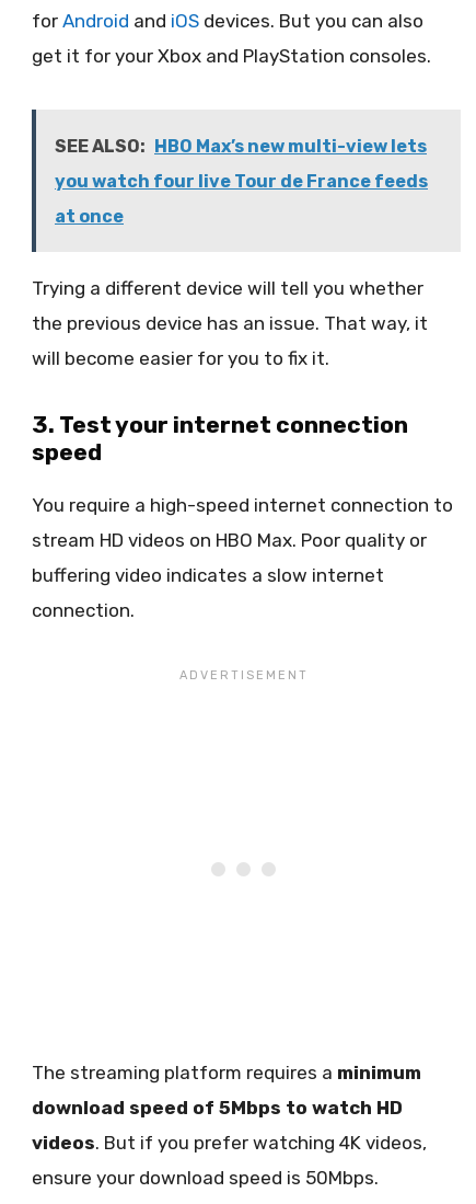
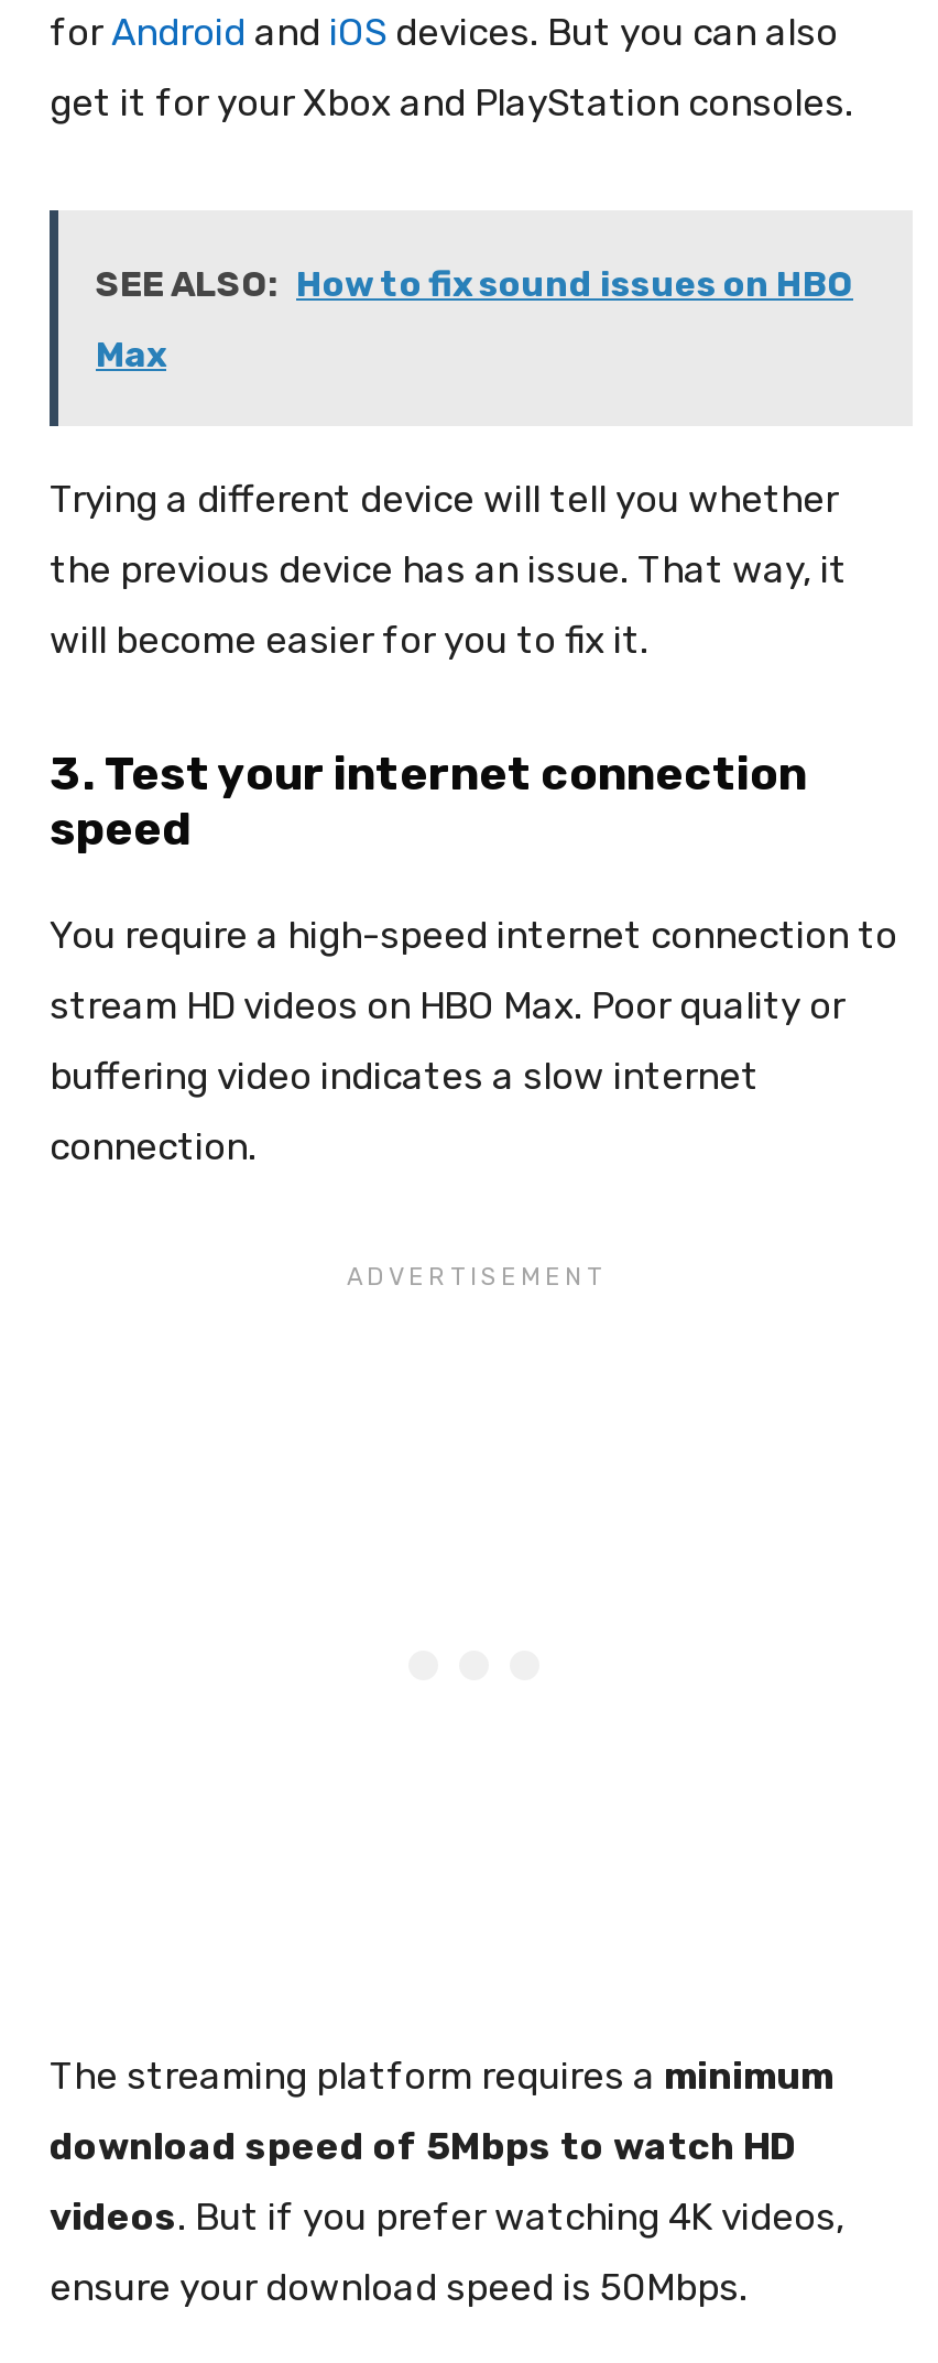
- SEE ALSO: HBO Max’s new multi-view lets
- you watch four live Tour de France feeds
- at once
+ SEE ALSO: How to fix sound issues on HBO
+ Max
